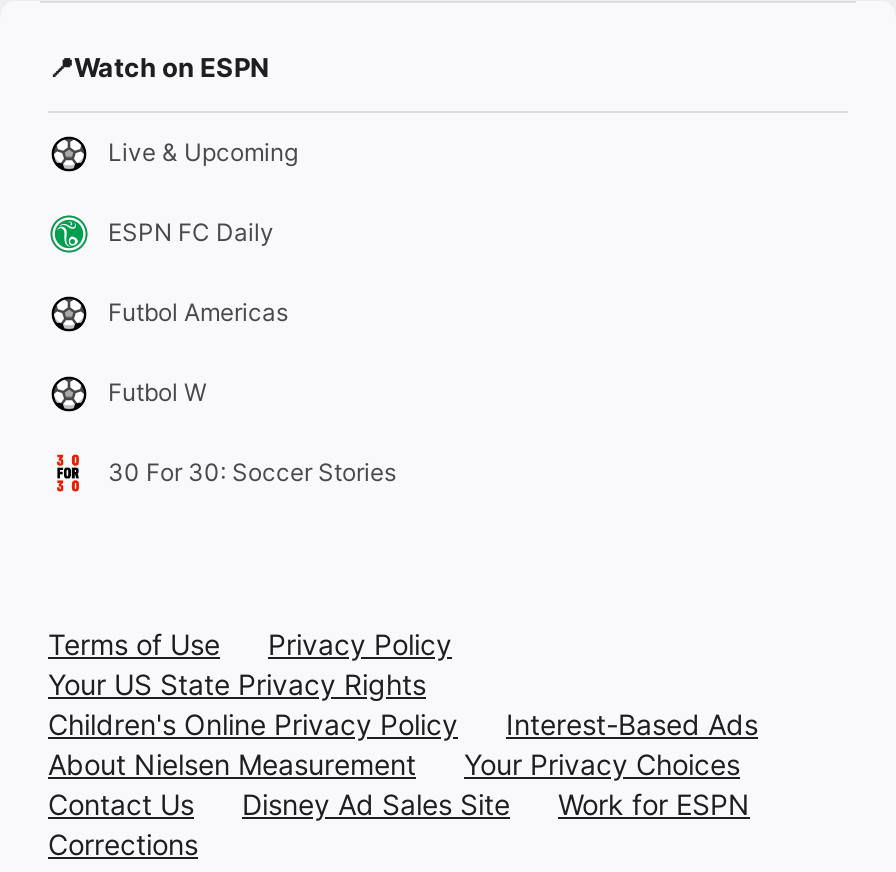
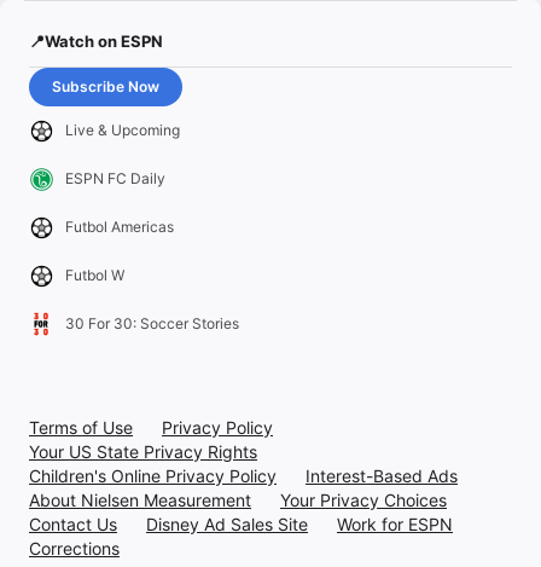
+ Subscribe Now
